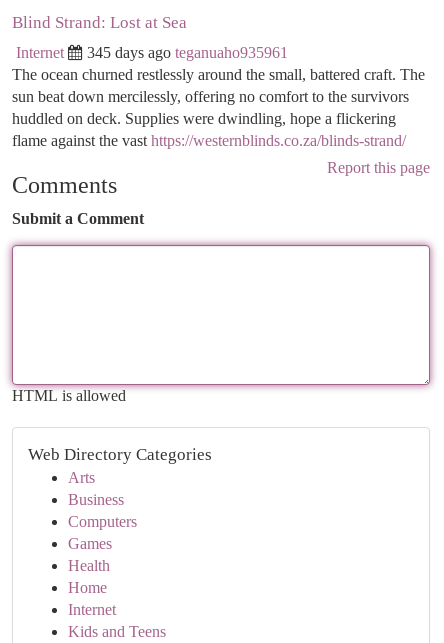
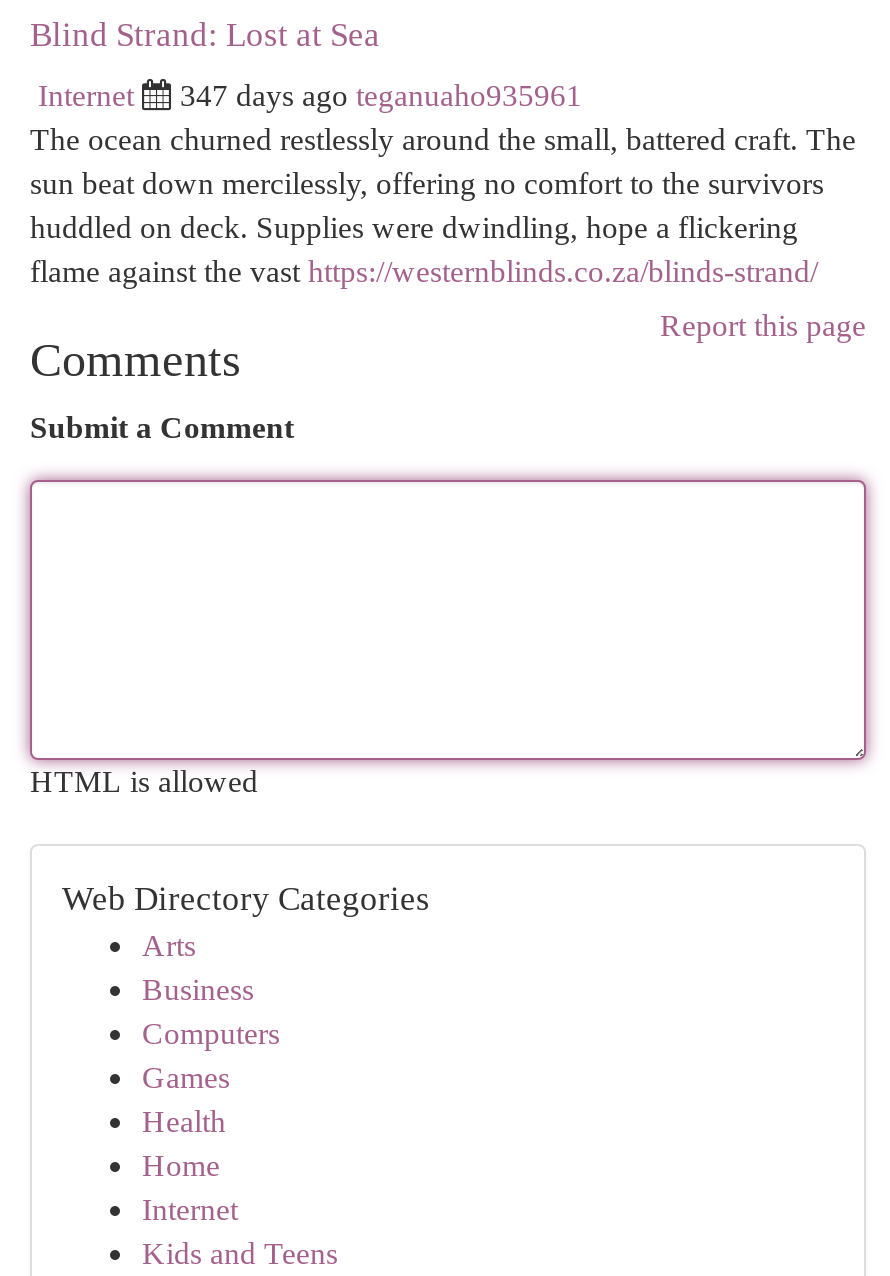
- 345 days ago teganuaho935961
+ 347 days ago teganuaho935961
